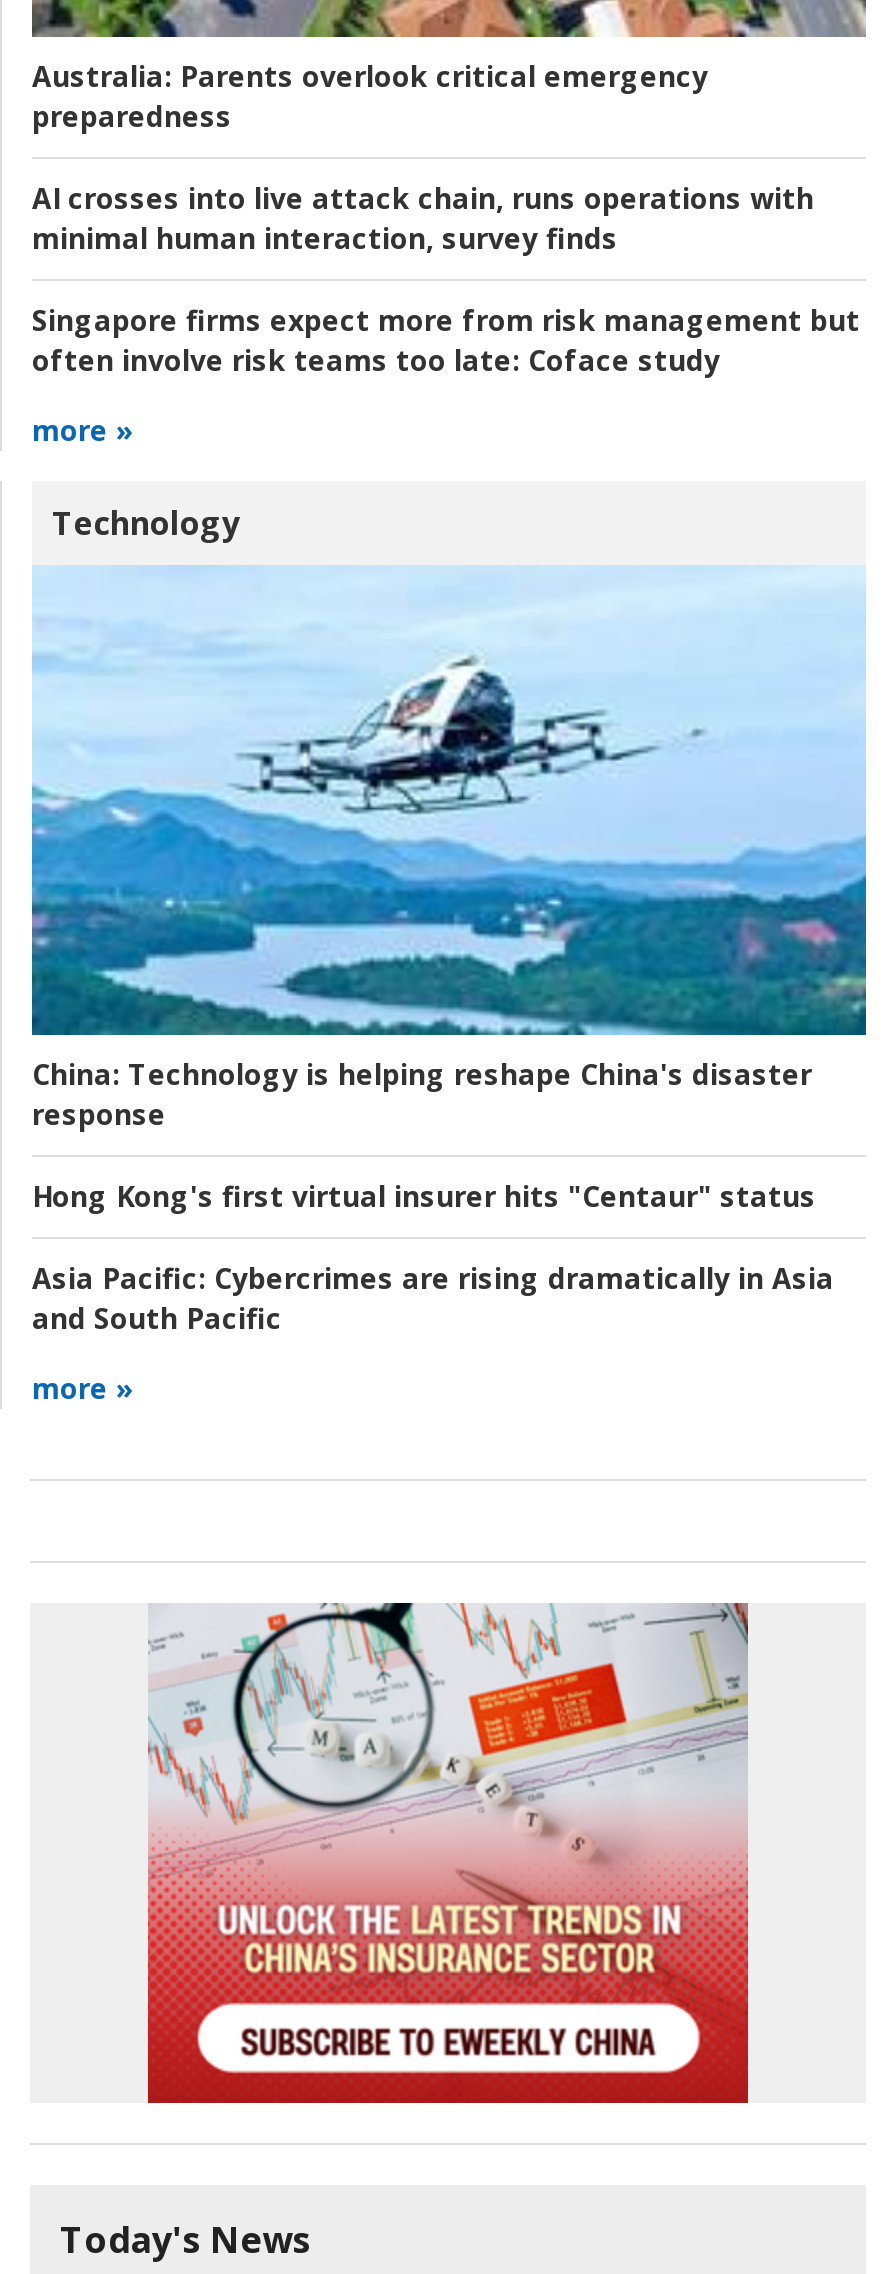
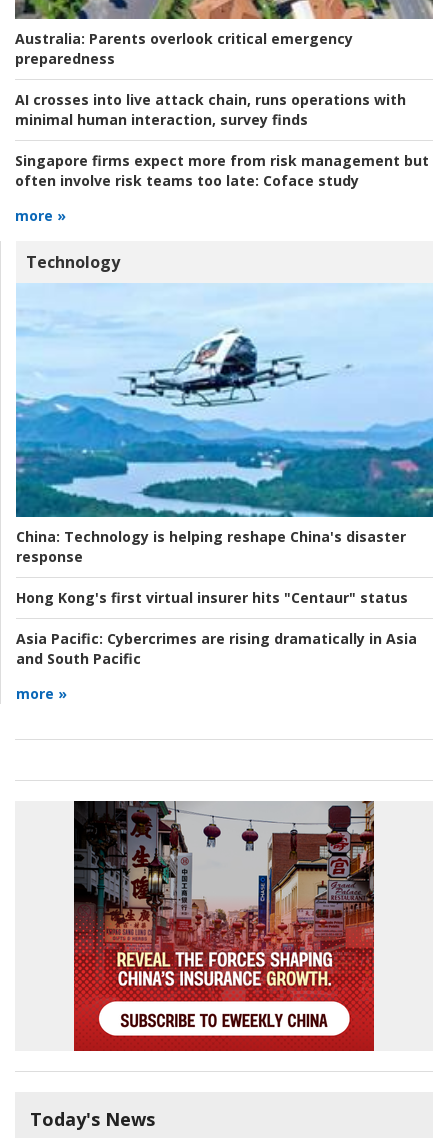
- [image]
+ [image]
